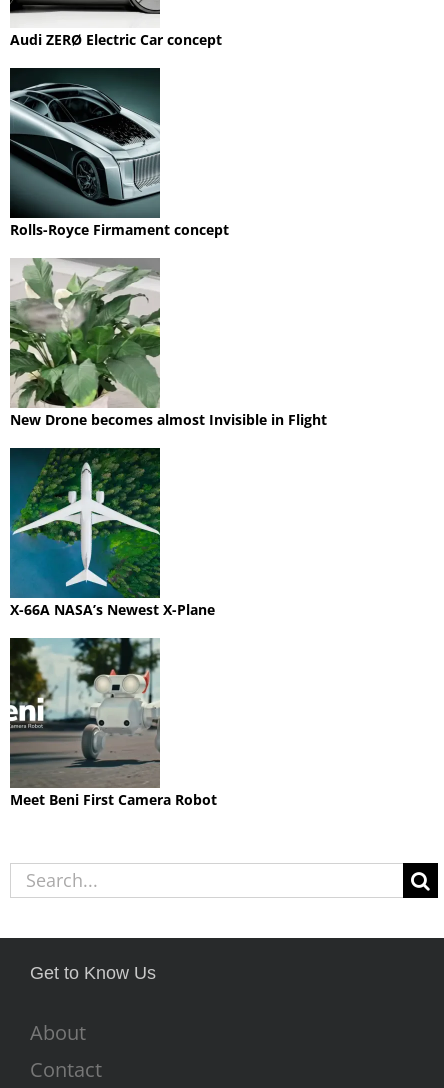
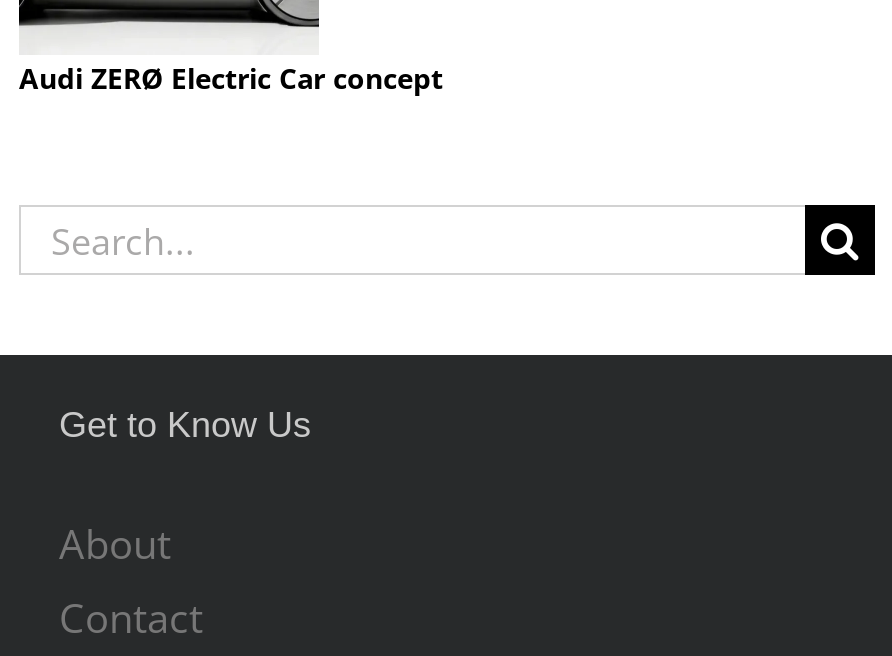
- [image]
- Rolls-Royce Firmament concept

- [image]
- New Drone becomes almost Invisible in Flight

- [image]
- X-66A NASA’s Newest X-Plane

- [image]
- Meet Beni First Camera Robot
